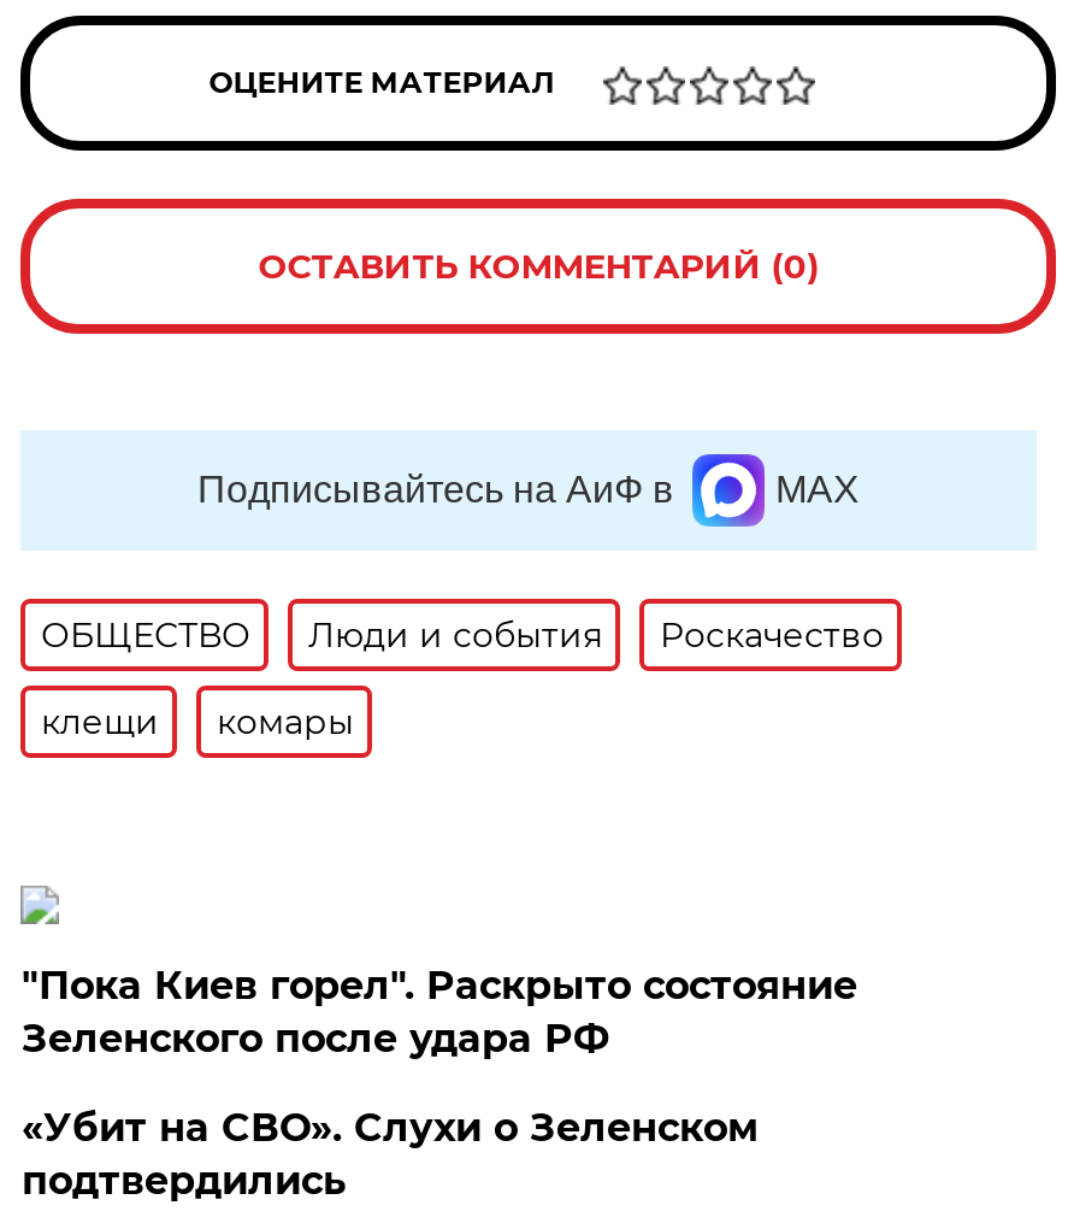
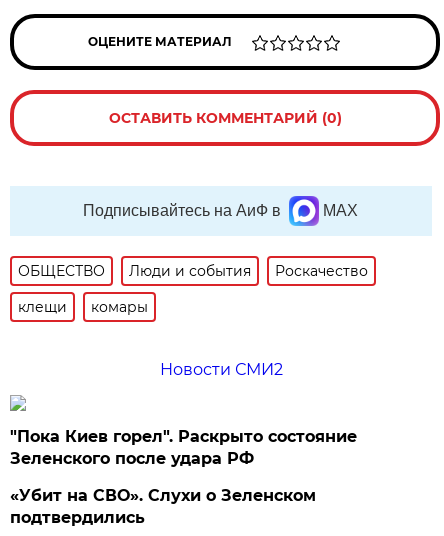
+ Новости СМИ2
